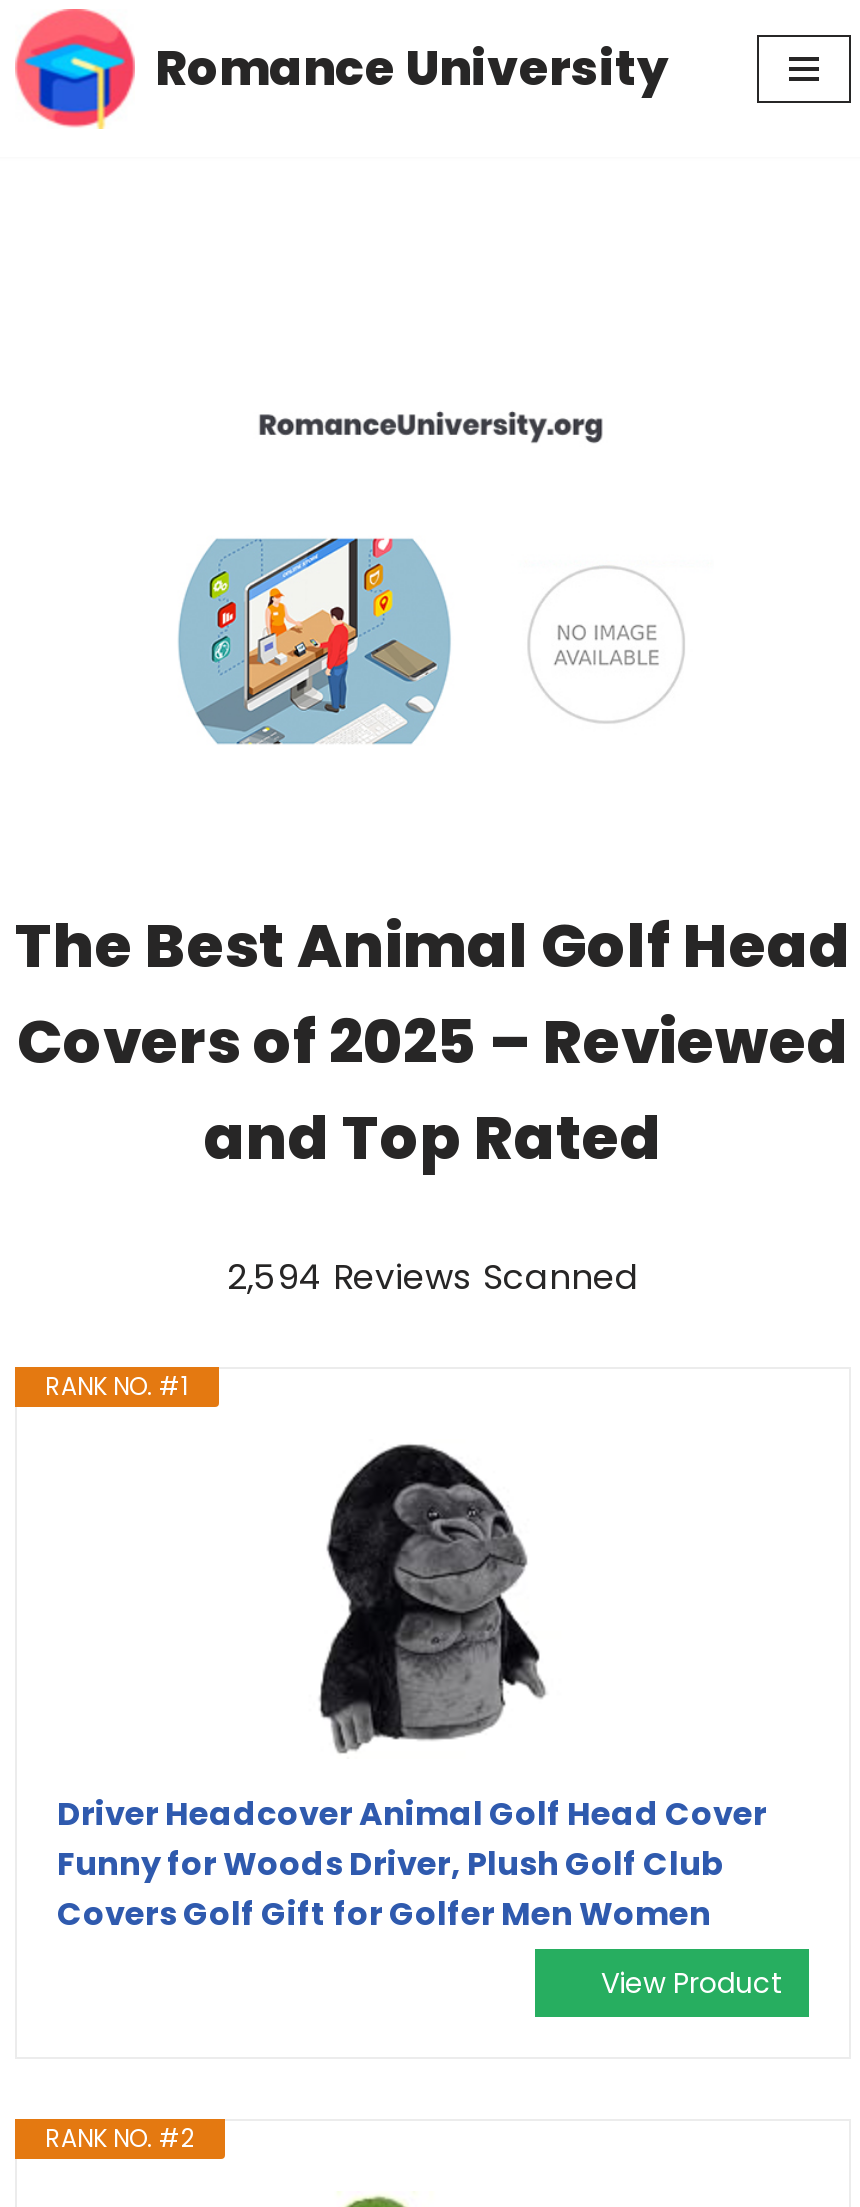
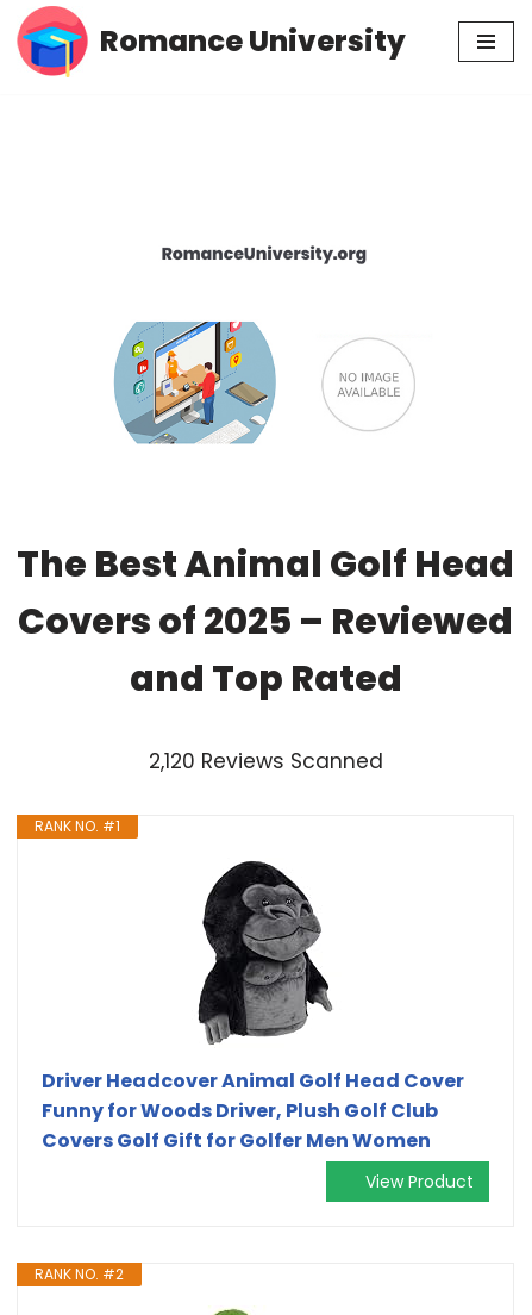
- 2,594 Reviews Scanned
+ 2,120 Reviews Scanned
